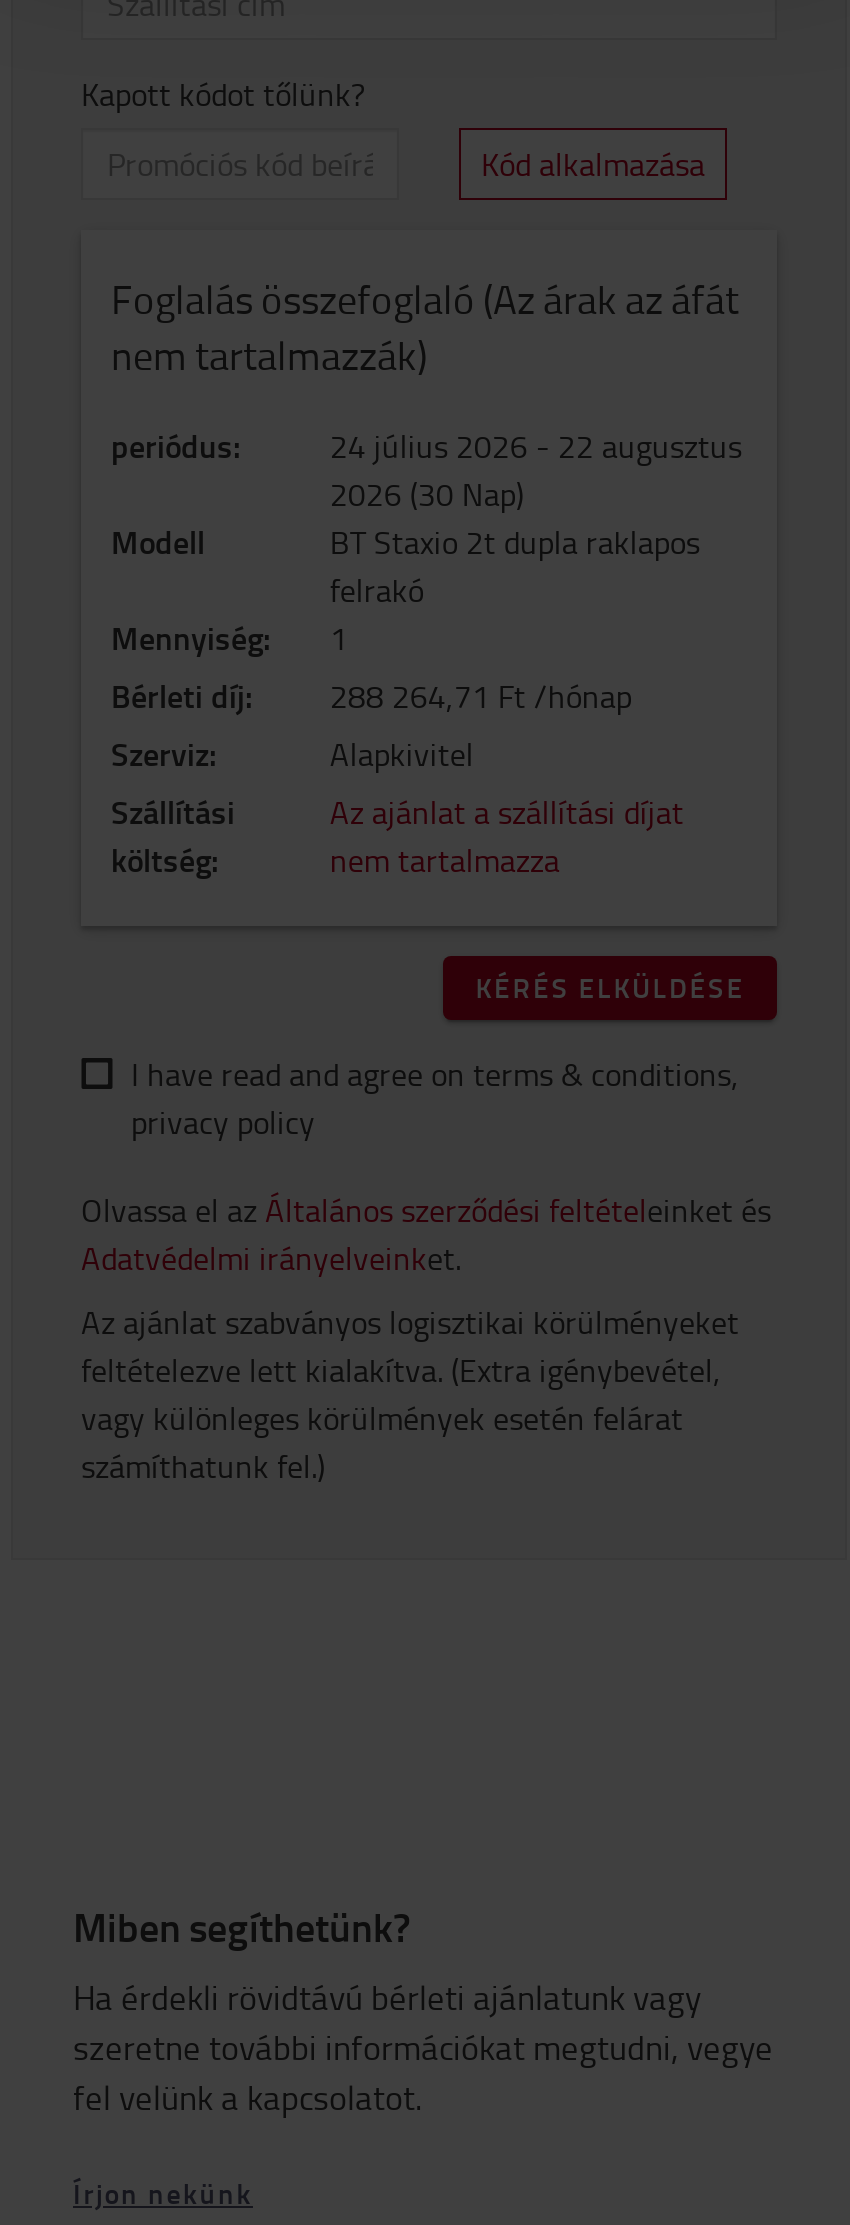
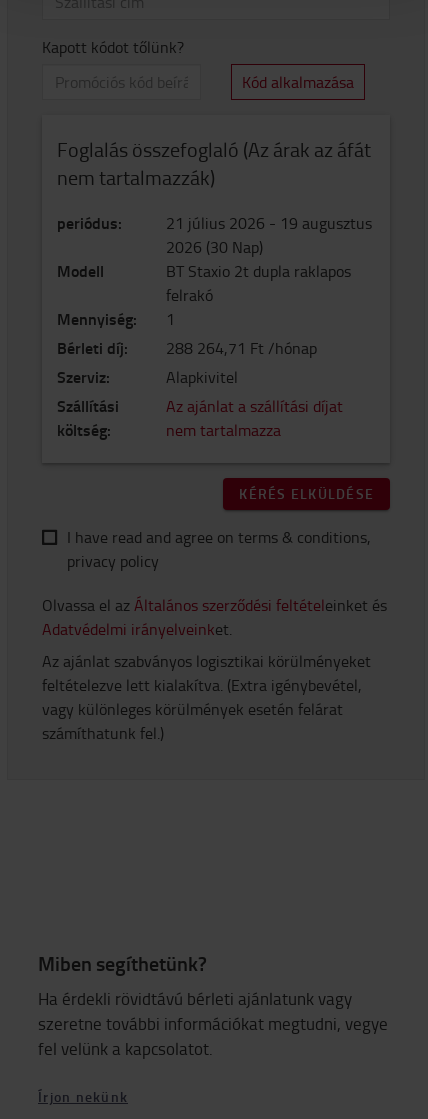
- 24 július 2026 - 22 augusztus
+ 21 július 2026 - 19 augusztus
